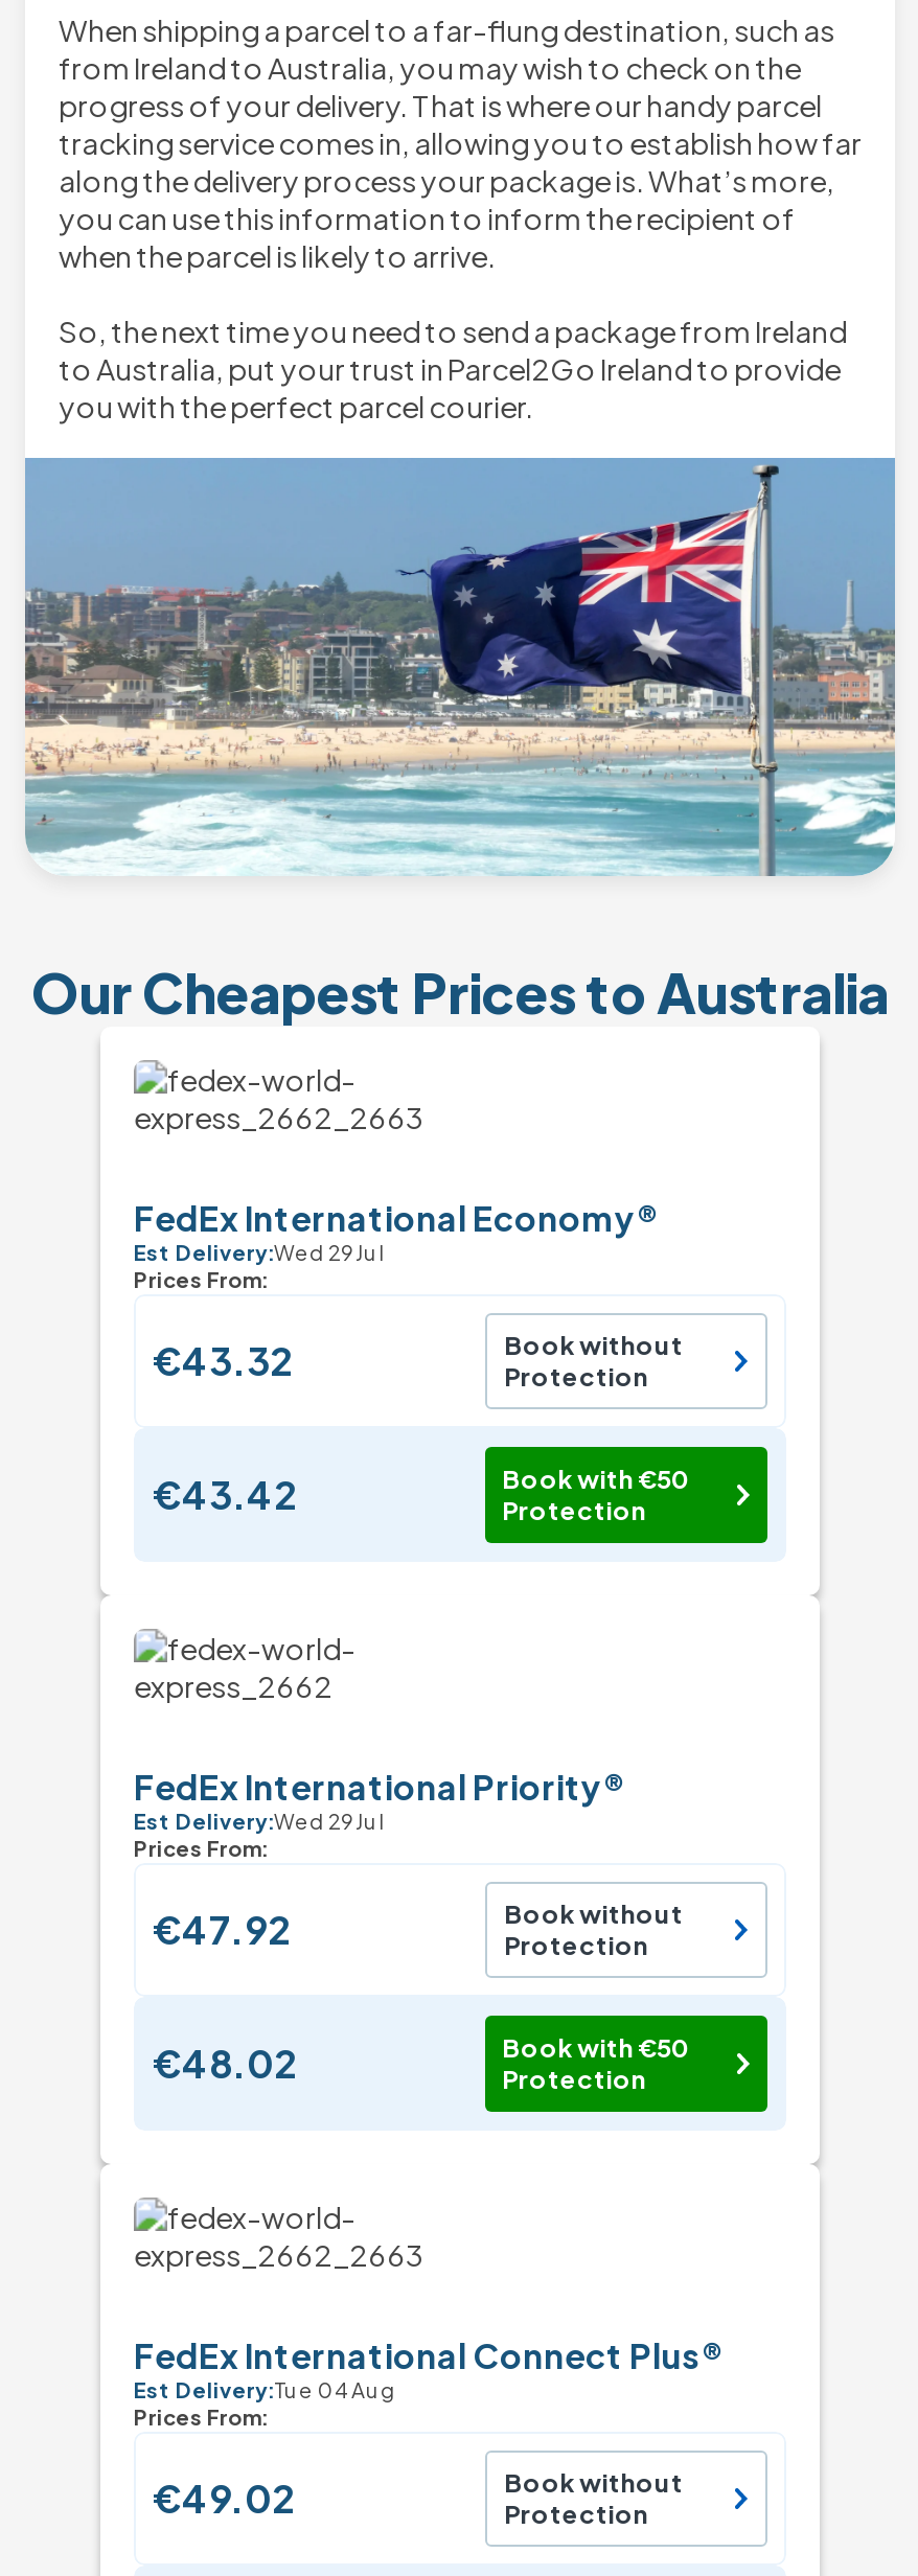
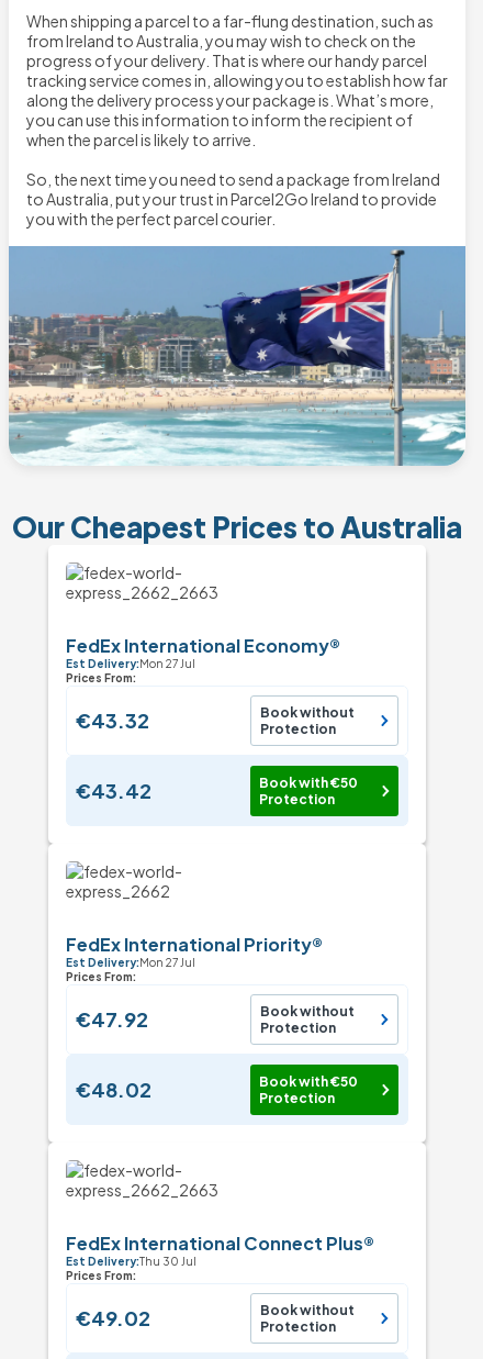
- Est Delivery:Wed 29 Jul
+ Est Delivery:Mon 27 Jul

- Est Delivery:Wed 29 Jul
+ Est Delivery:Mon 27 Jul

- Est Delivery:Tue 04 Aug
+ Est Delivery:Thu 30 Jul
